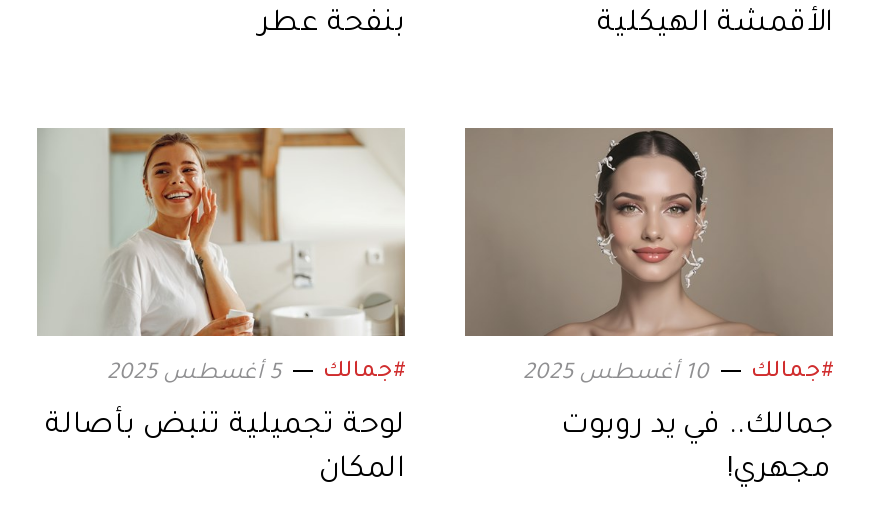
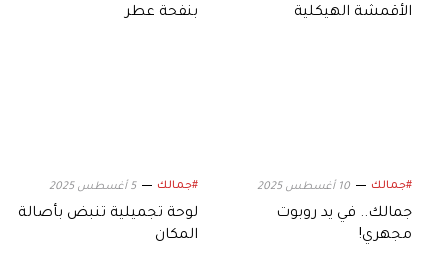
- [image]

- [image]
